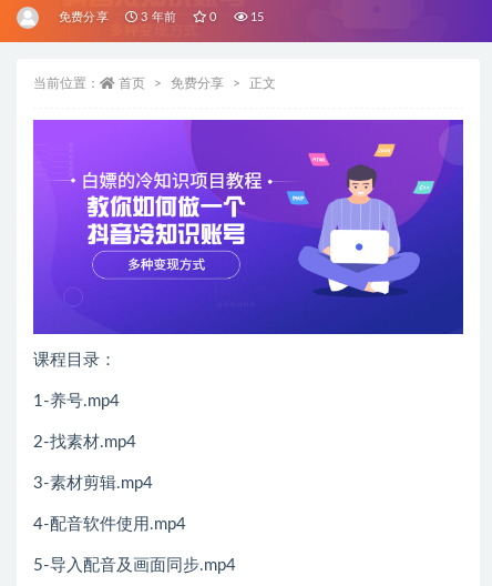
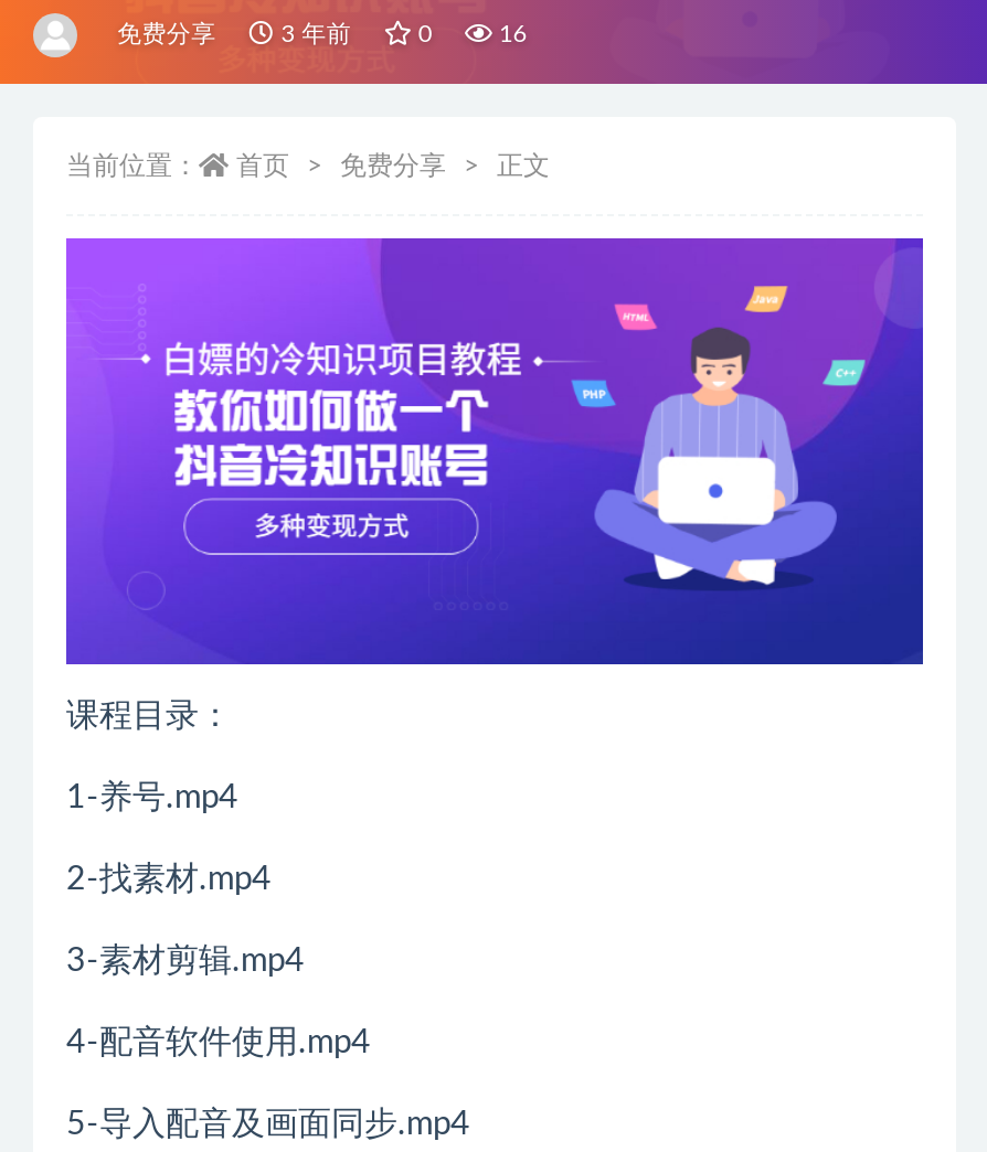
- 15
+ 16
